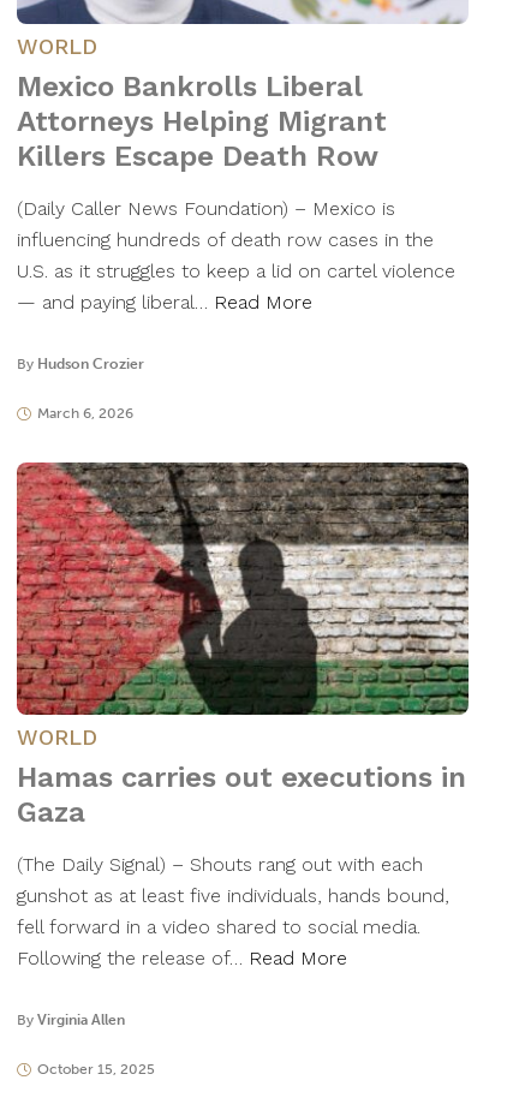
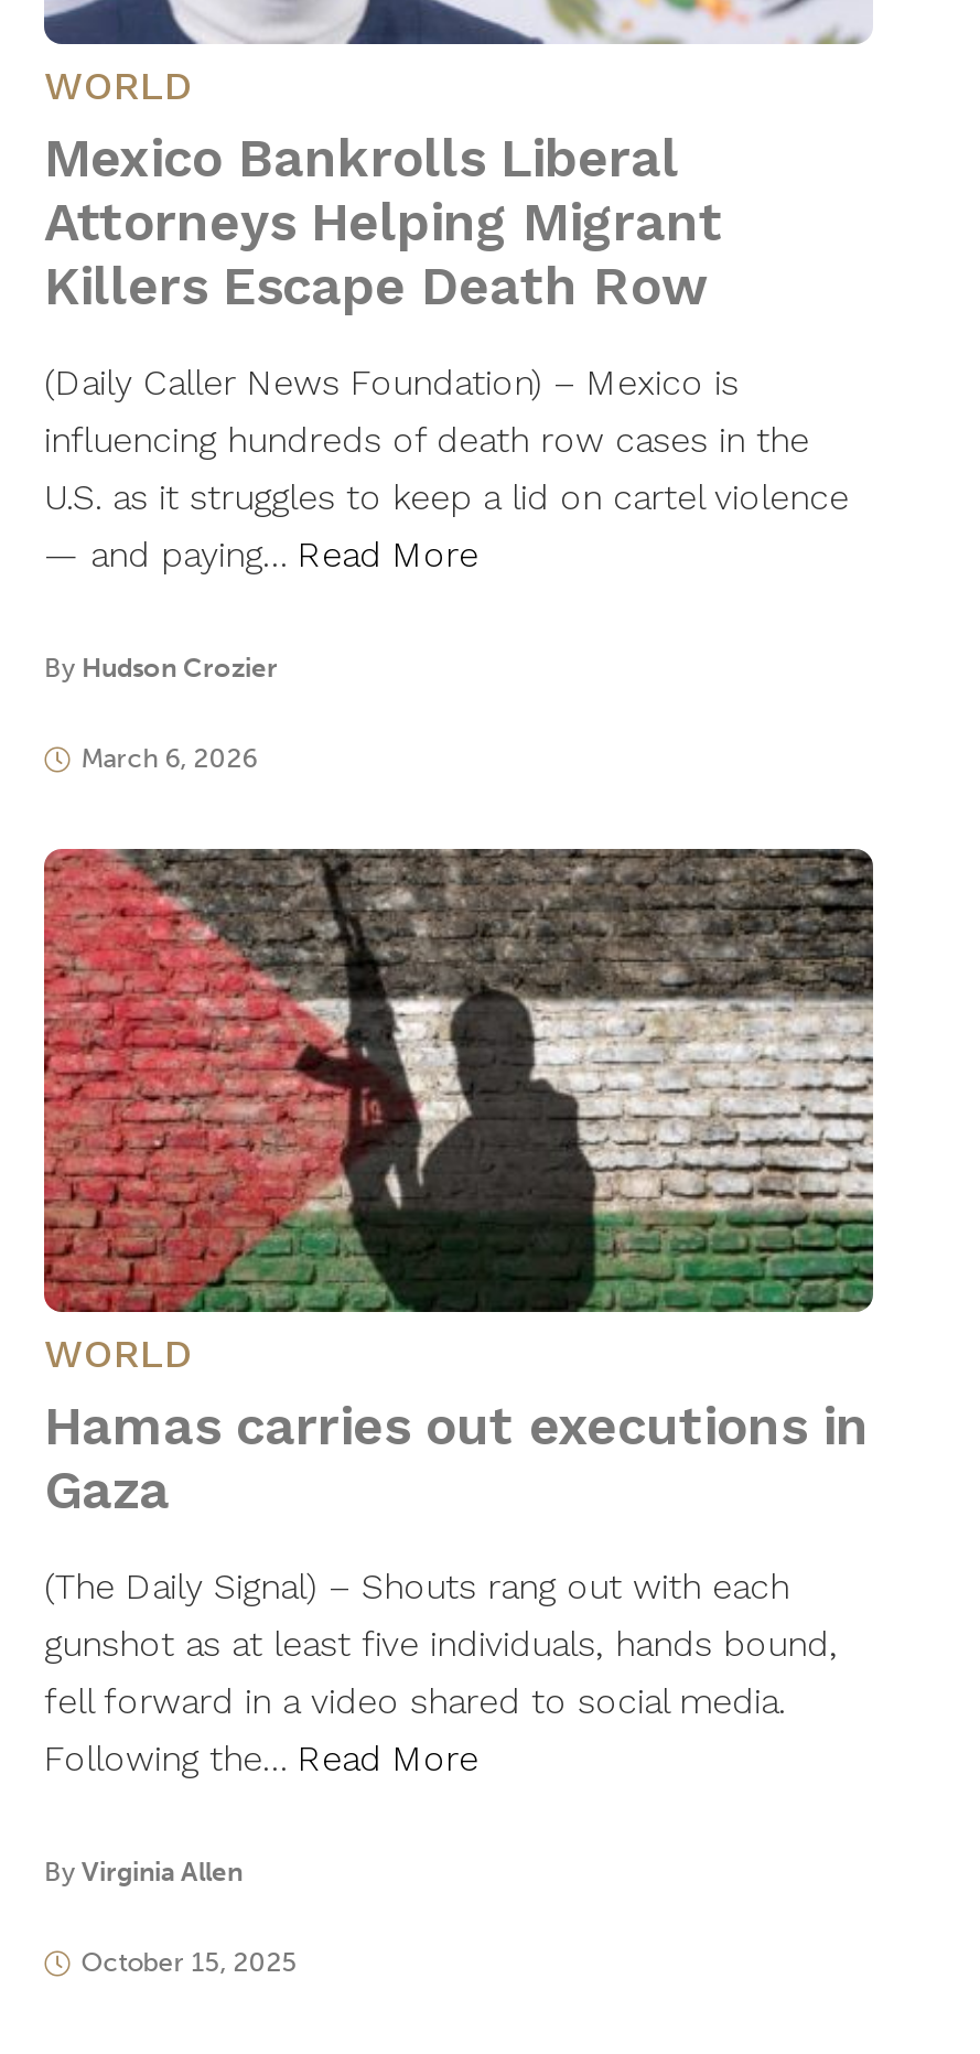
- — and paying liberal… Read More
+ — and paying… Read More

- Following the release of… Read More
+ Following the… Read More
